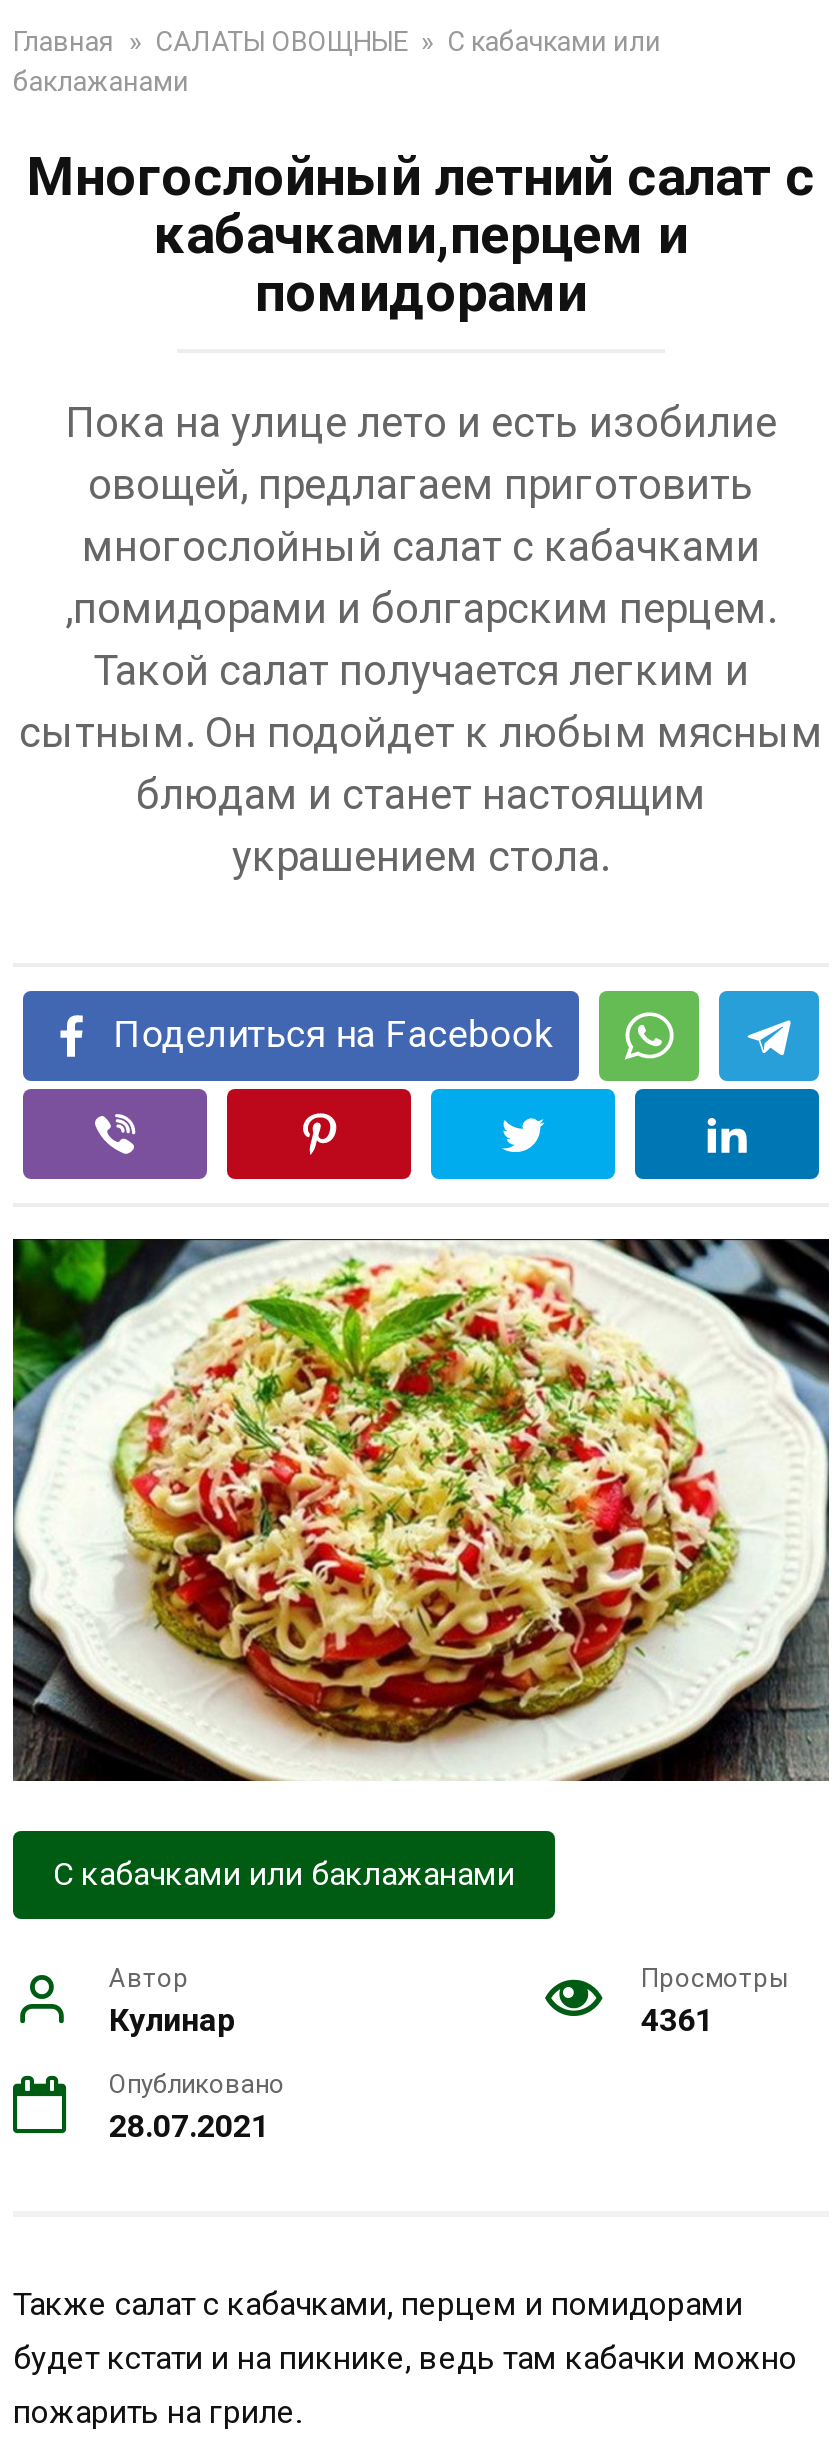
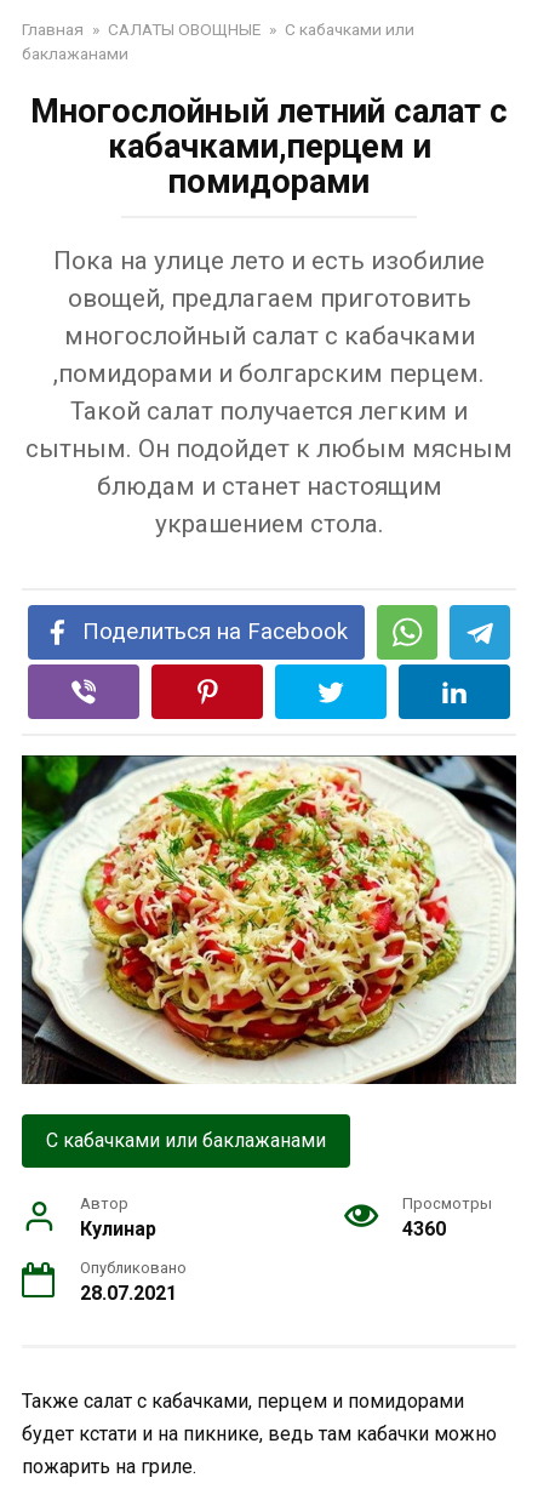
- 4361
+ 4360
